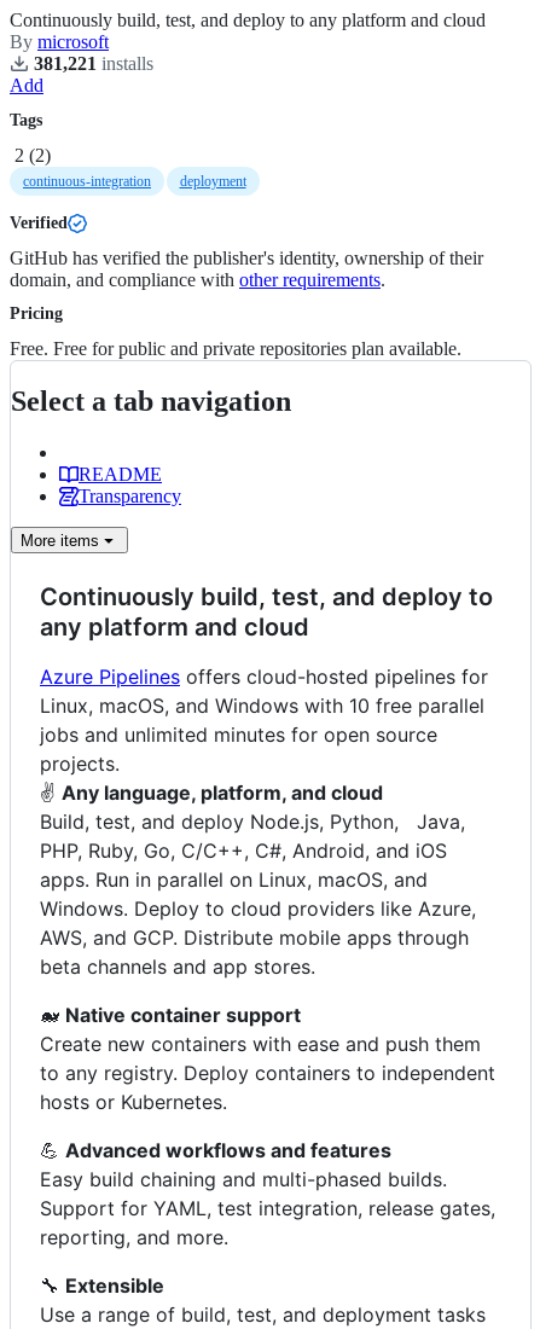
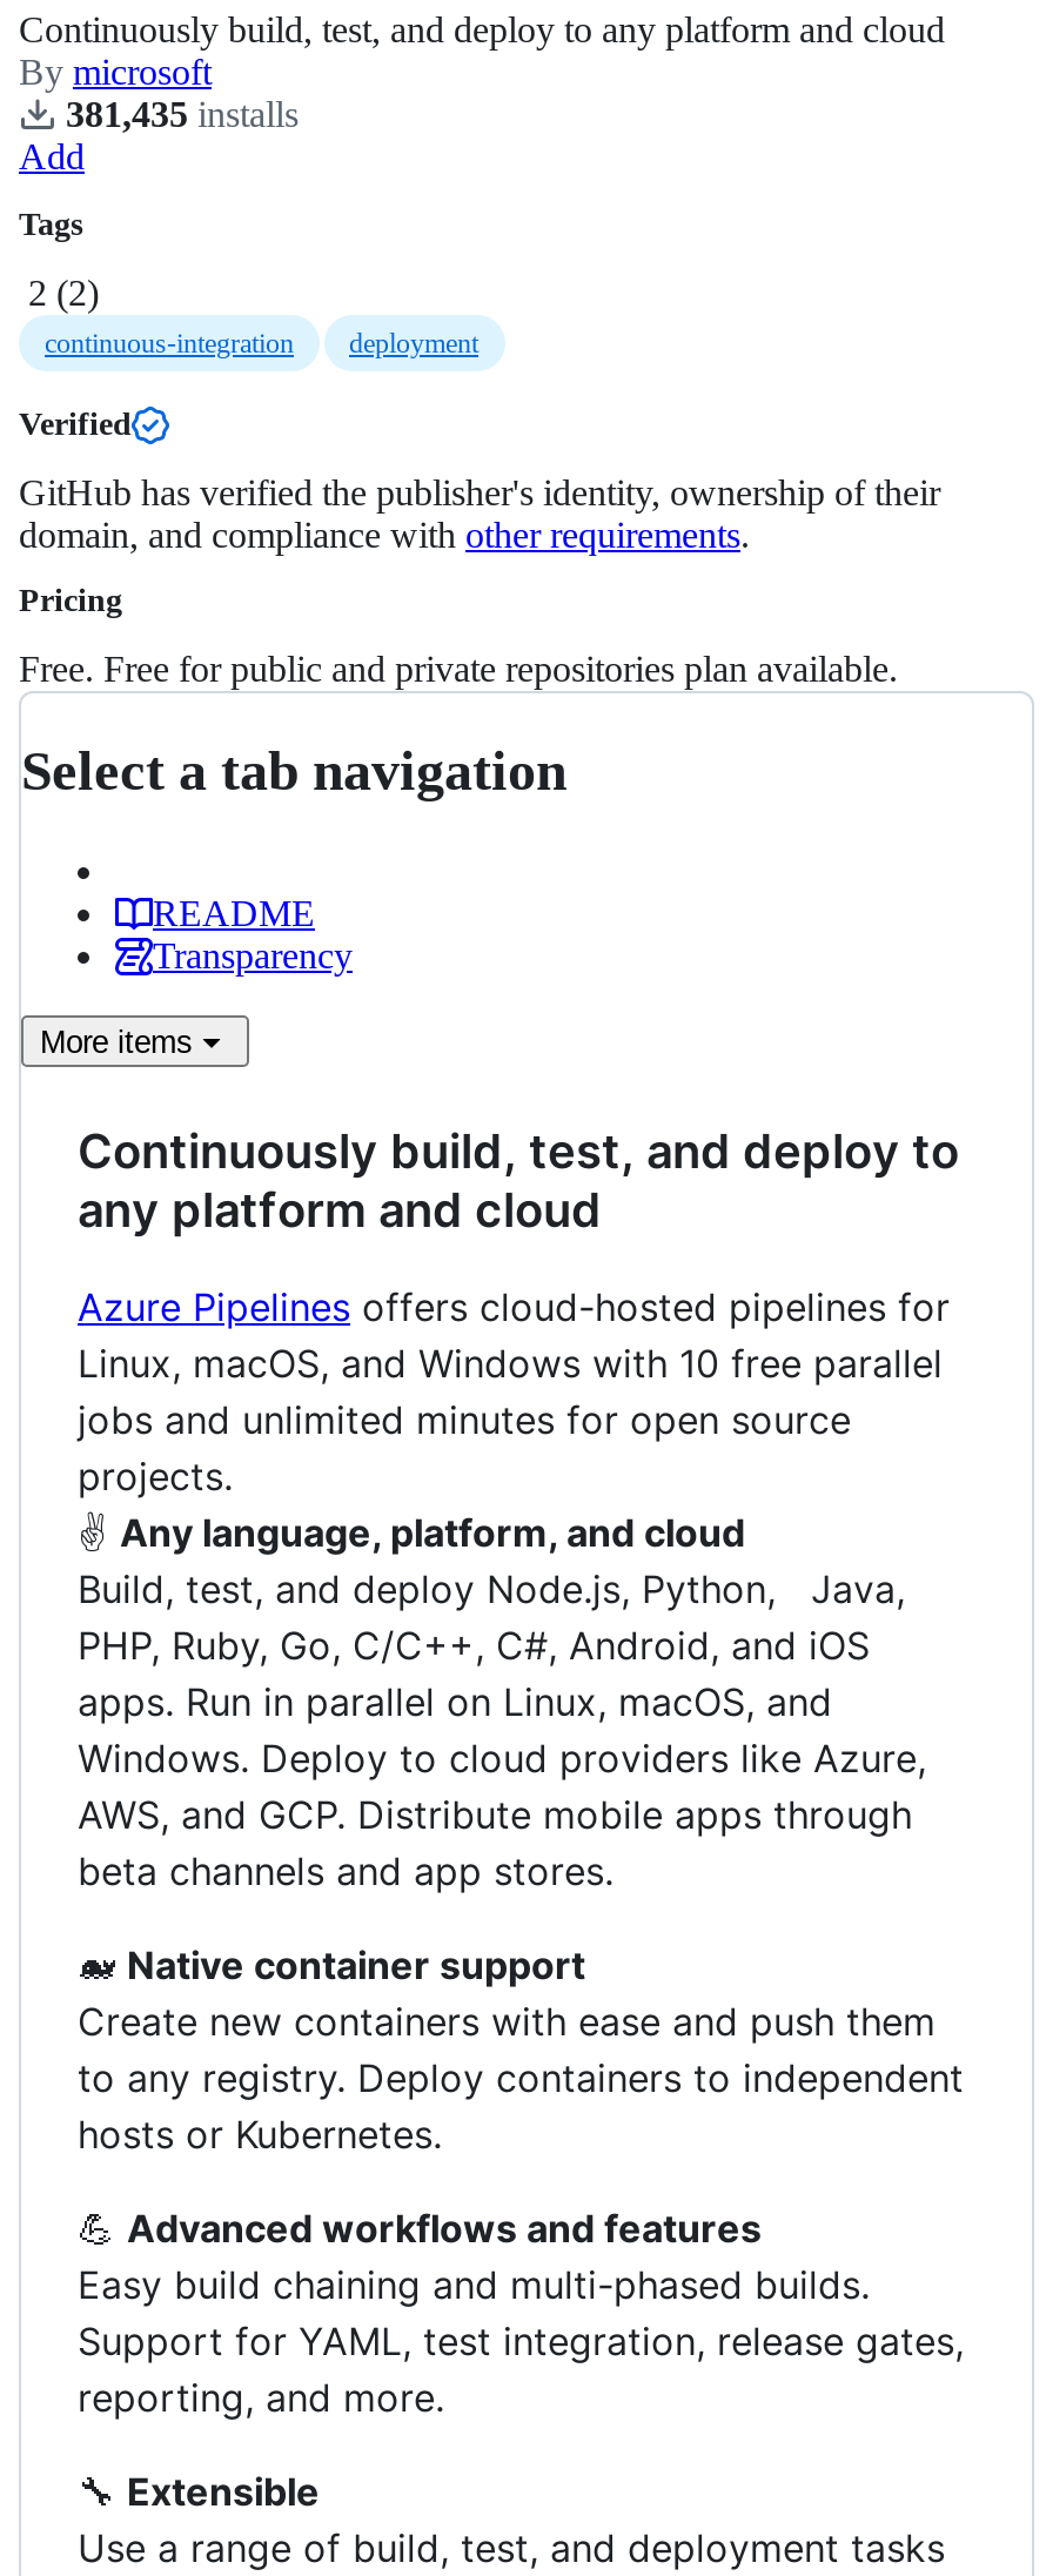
- 381,221 installs
+ 381,435 installs
